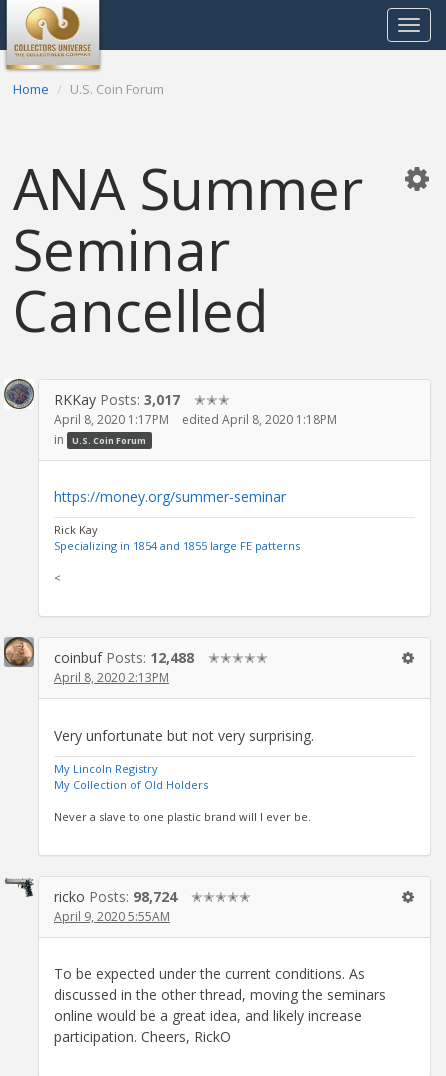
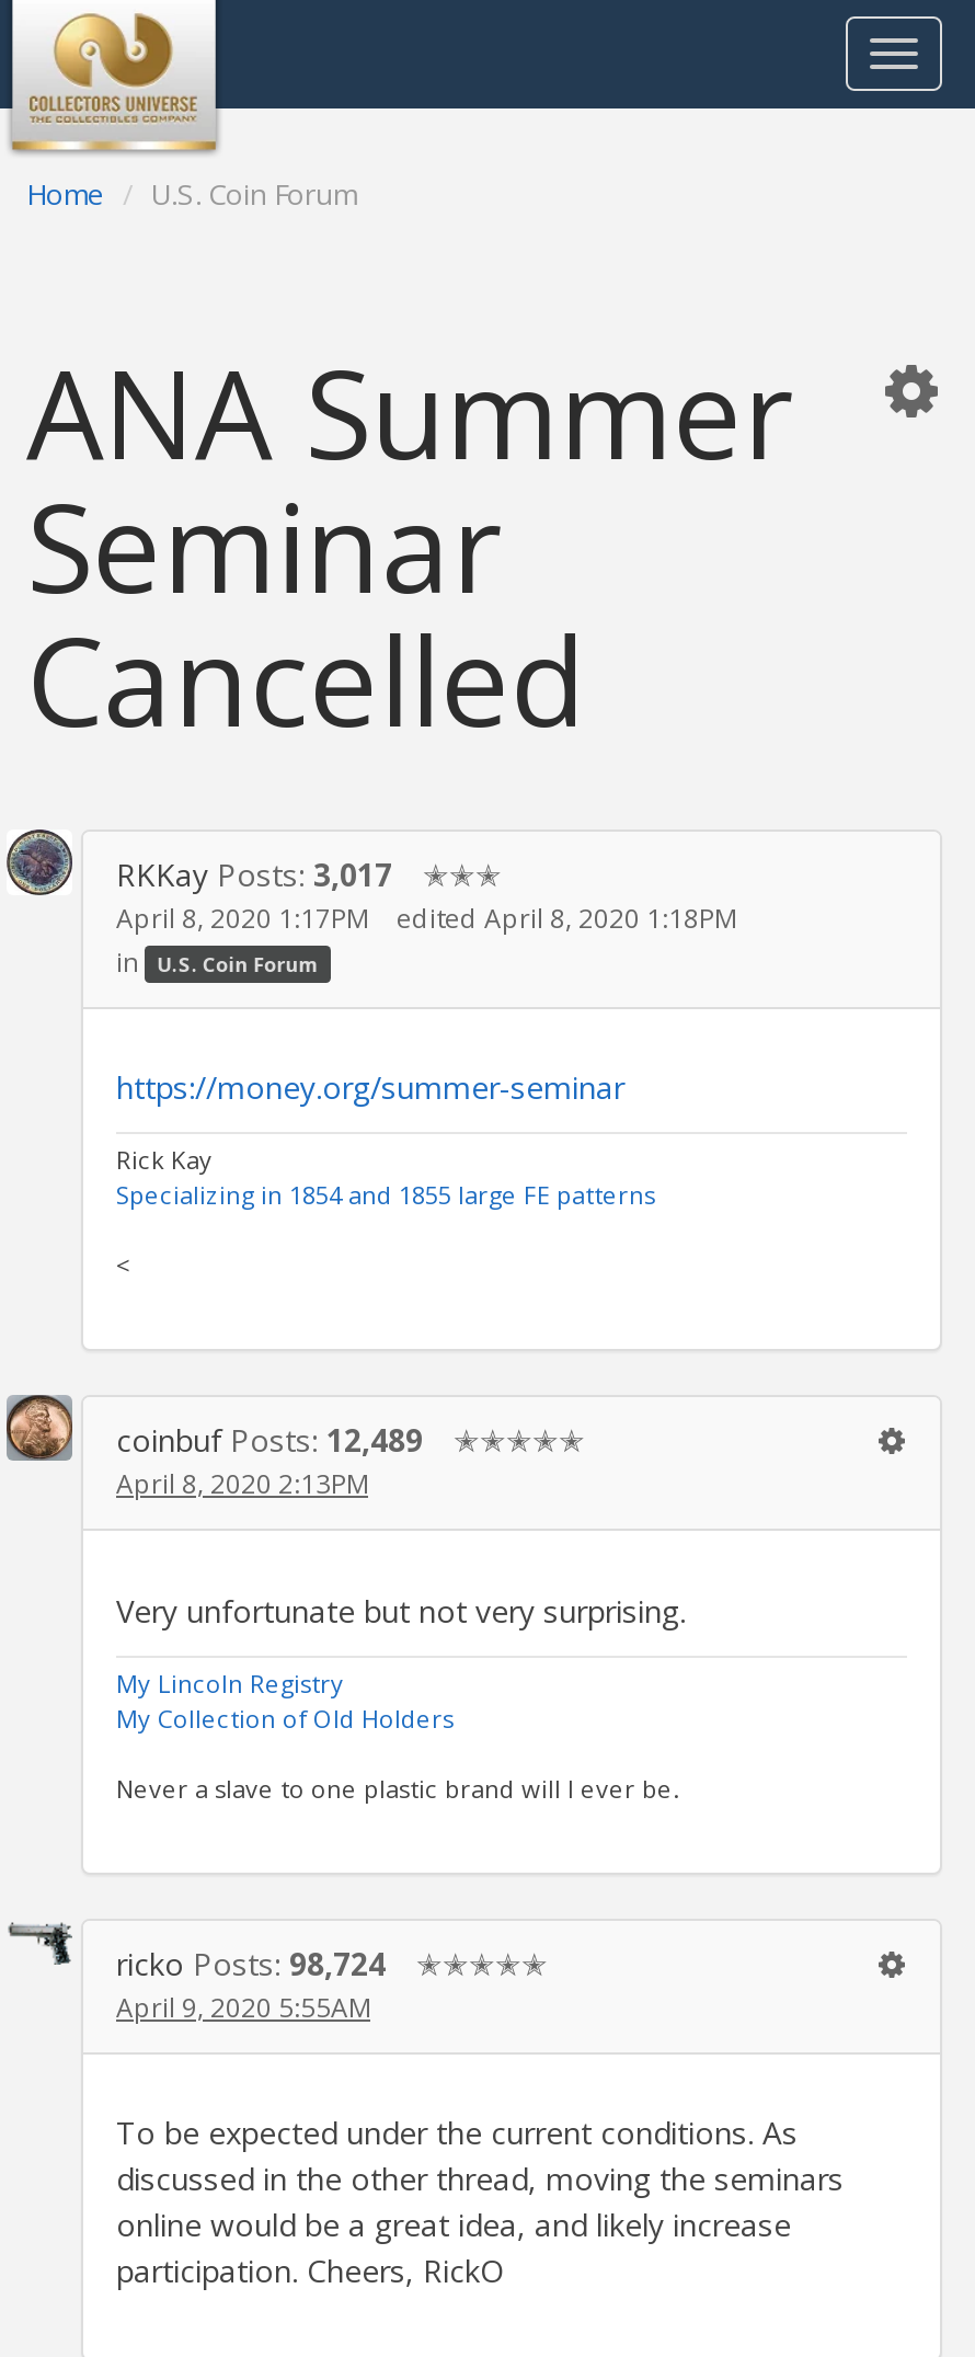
- coinbuf Posts: 12,488
+ coinbuf Posts: 12,489
